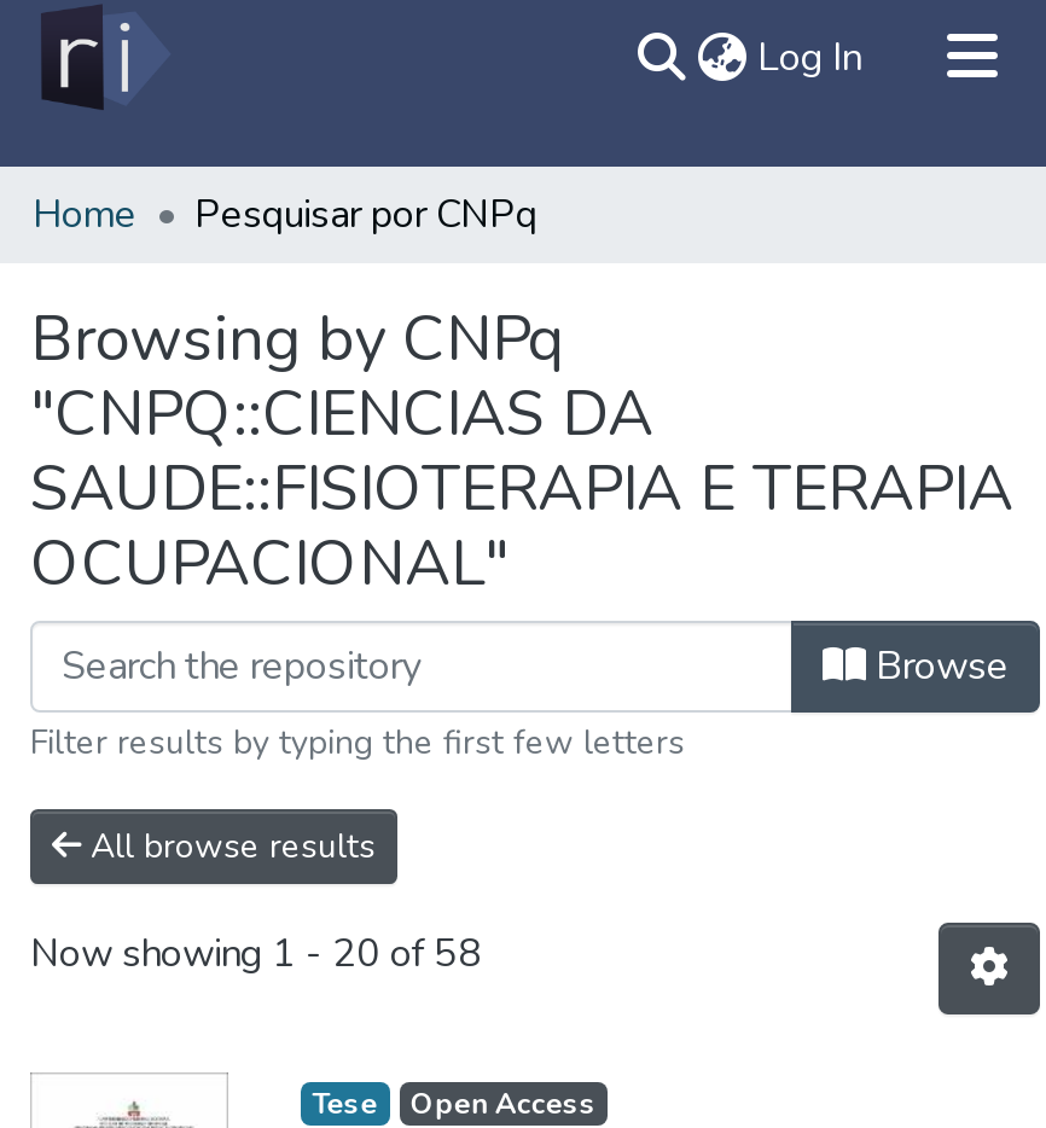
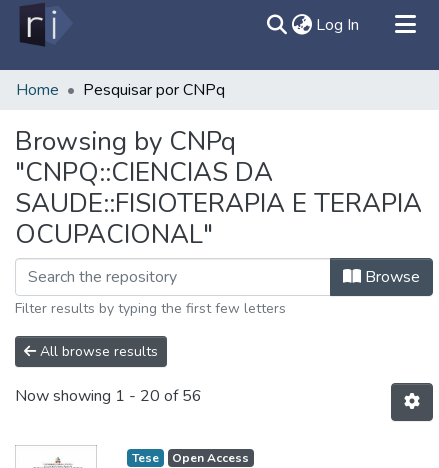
- Now showing 1 - 20 of 58
+ Now showing 1 - 20 of 56
